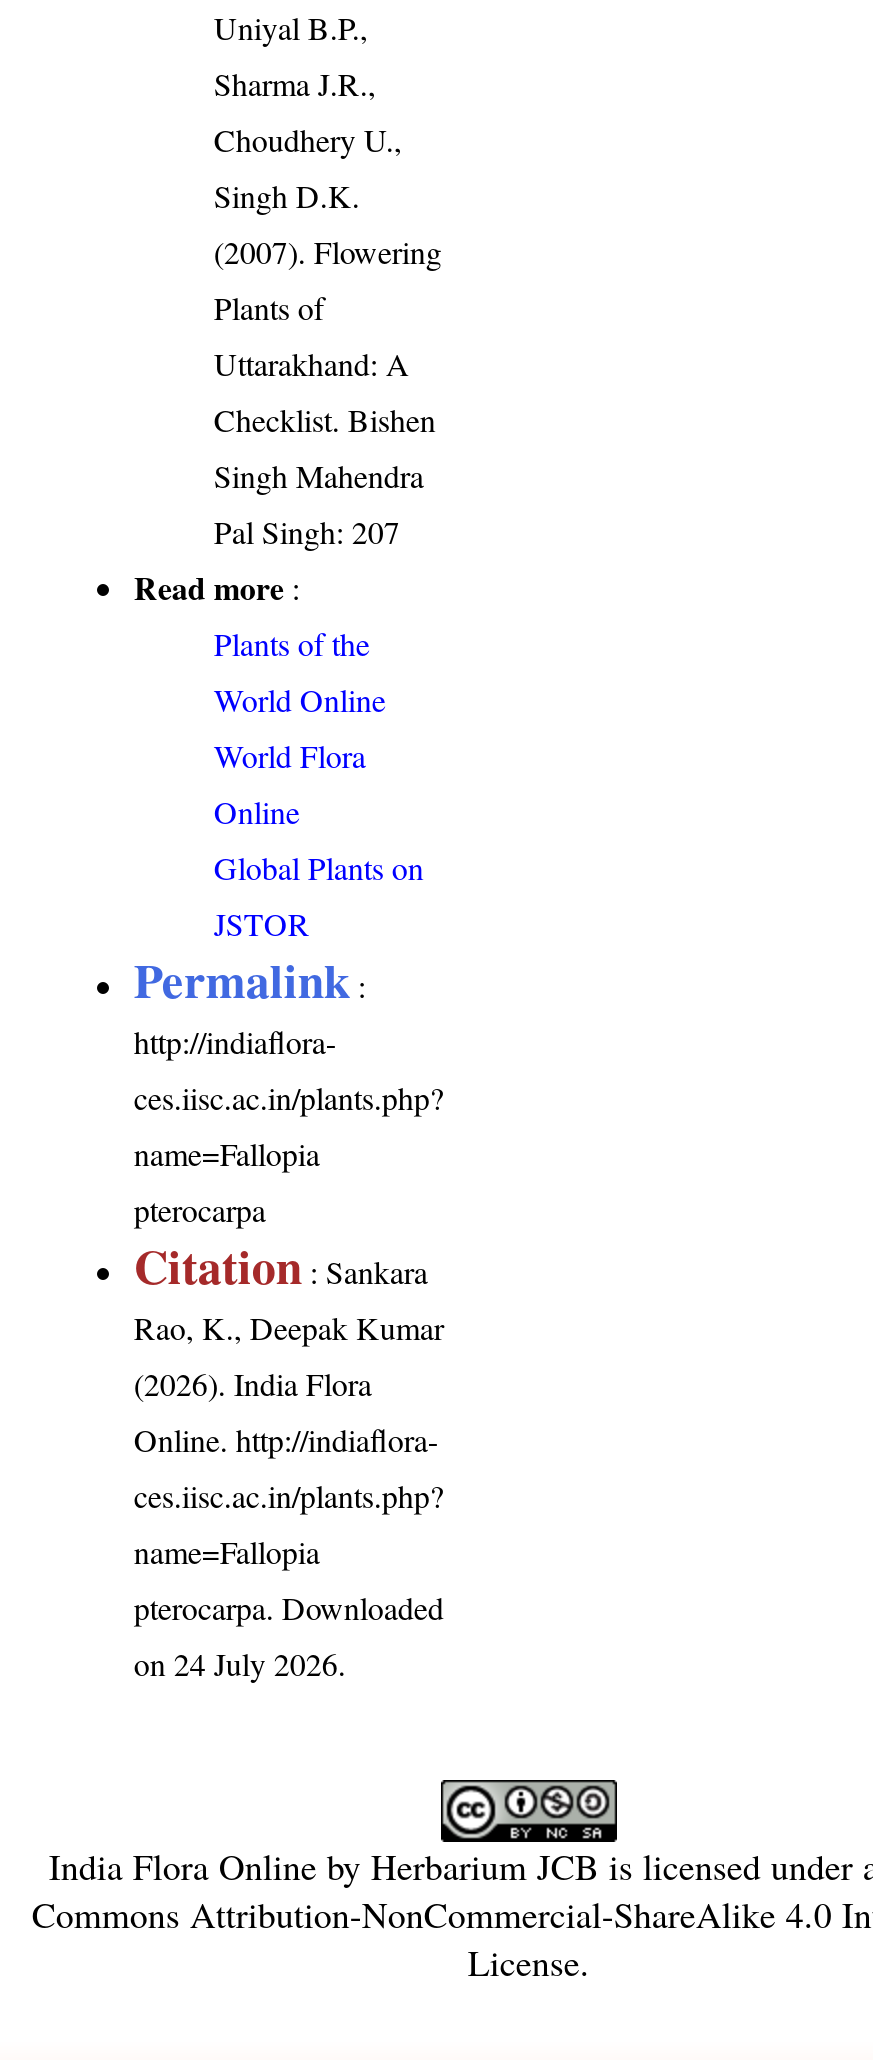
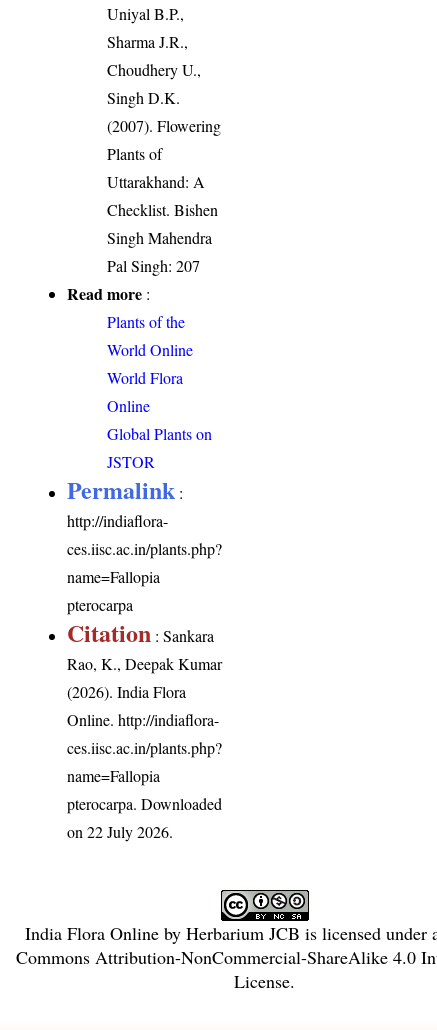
- on 24 July 2026.
+ on 22 July 2026.
